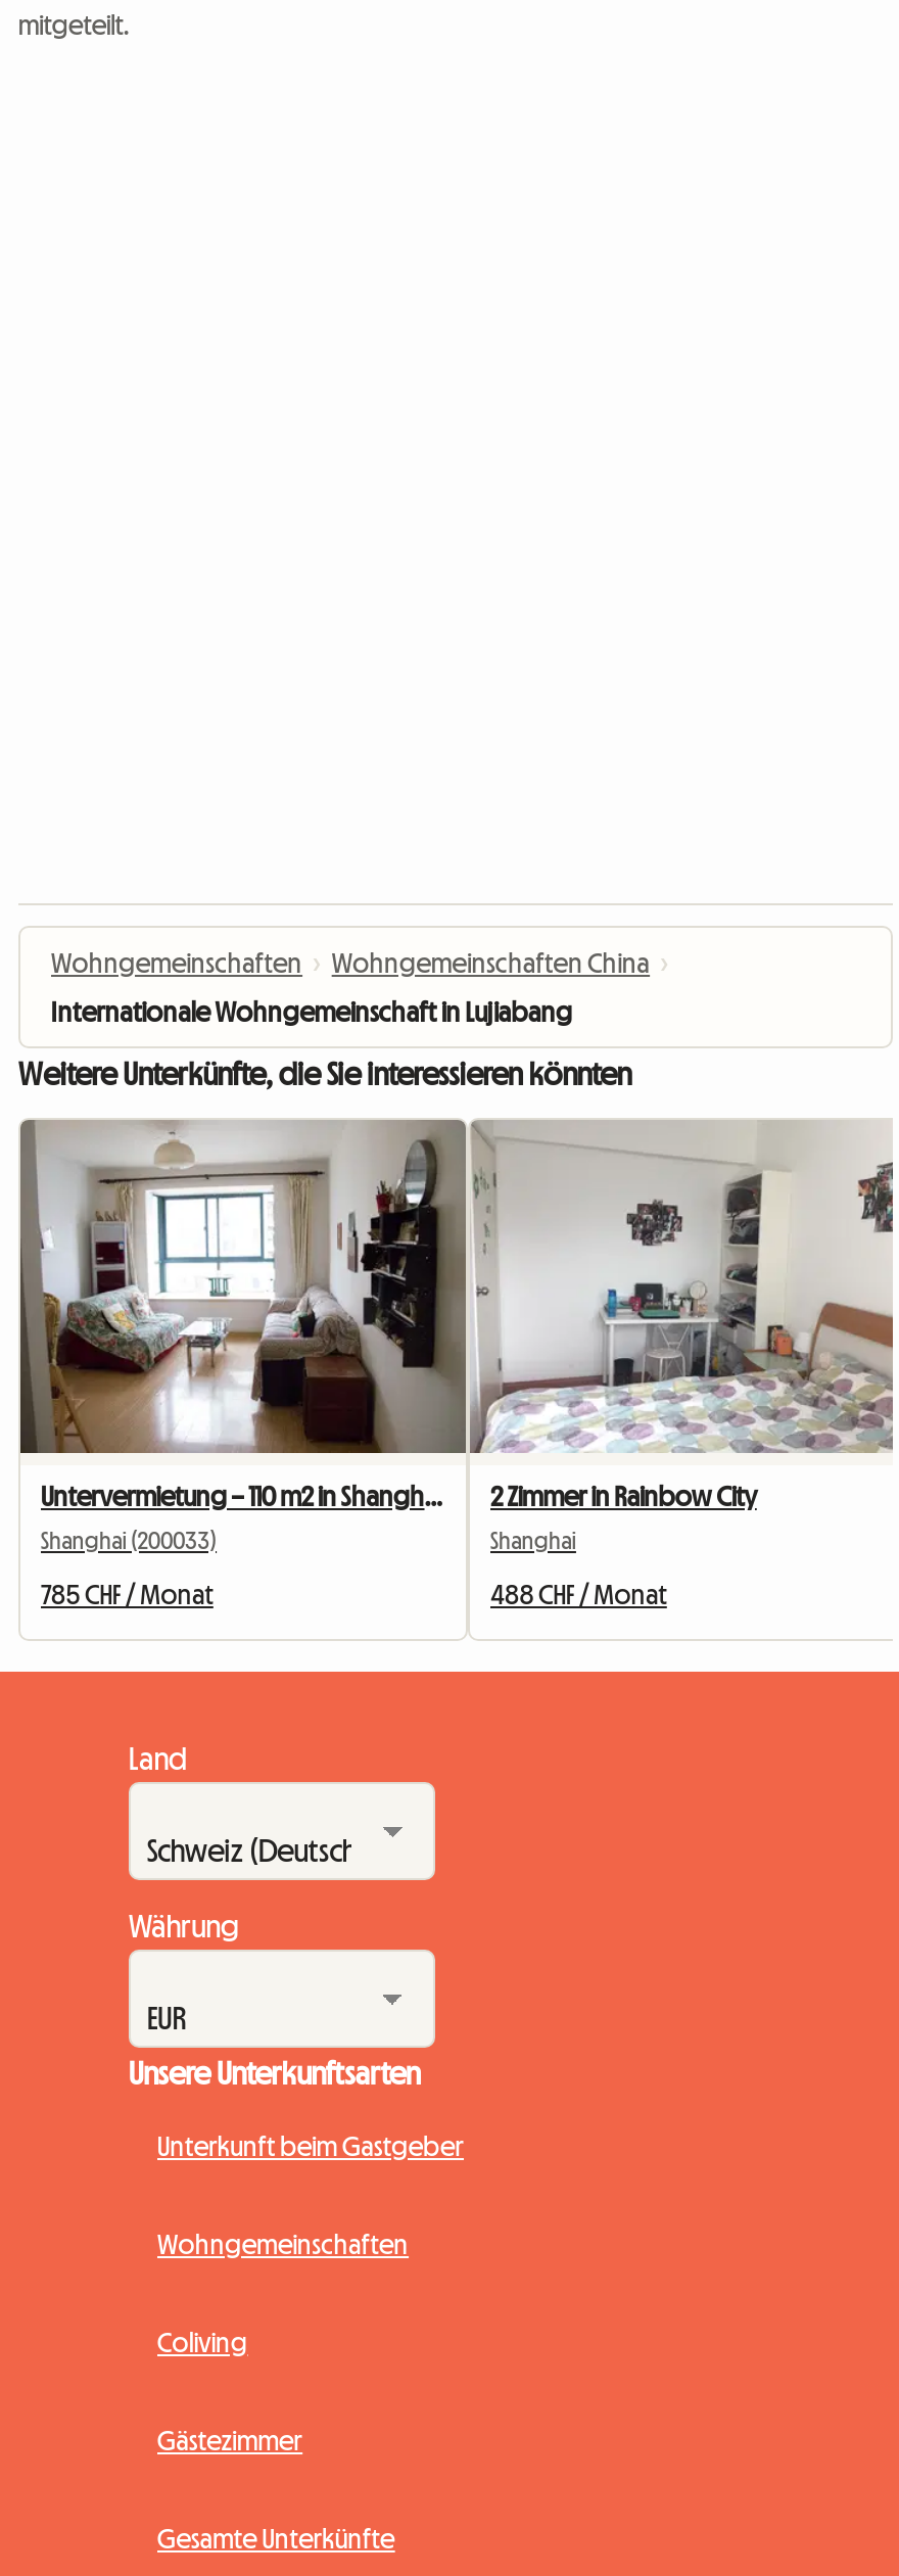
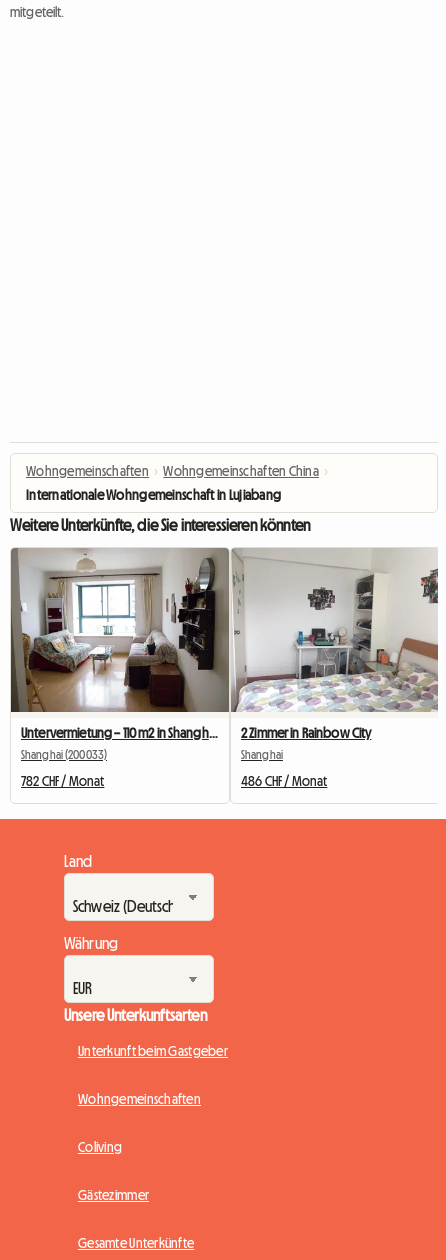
- 785 CHF / Monat
+ 782 CHF / Monat

- 488 CHF / Monat
+ 486 CHF / Monat
